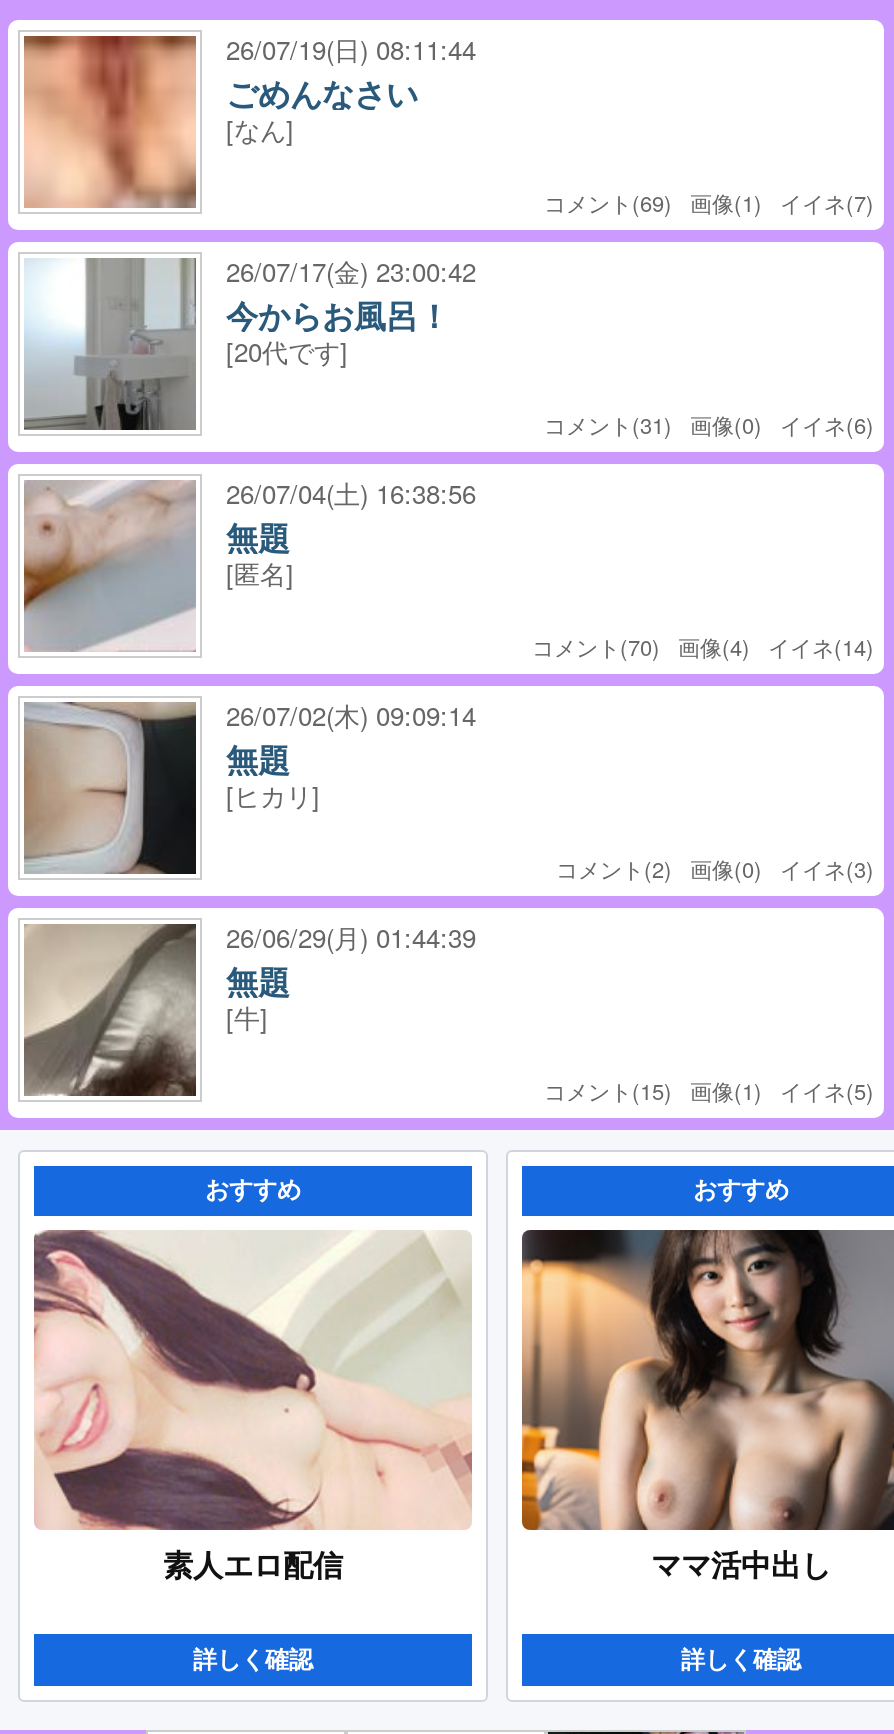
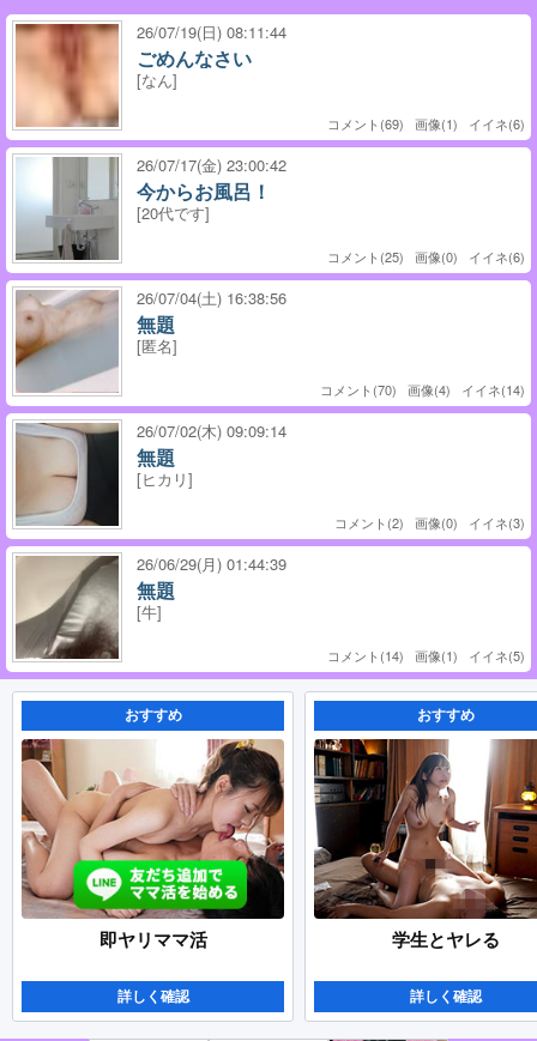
- コメント(69) 画像(1) イイネ(7)
+ コメント(69) 画像(1) イイネ(6)

- コメント(31) 画像(0) イイネ(6)
+ コメント(25) 画像(0) イイネ(6)

- コメント(15) 画像(1) イイネ(5)
+ コメント(14) 画像(1) イイネ(5)

- [image]
- 素人エロ配信
+ [image]
+ 即ヤリママ活

- [image]
- ママ活中出し
+ [image]
+ 学生とヤレる
